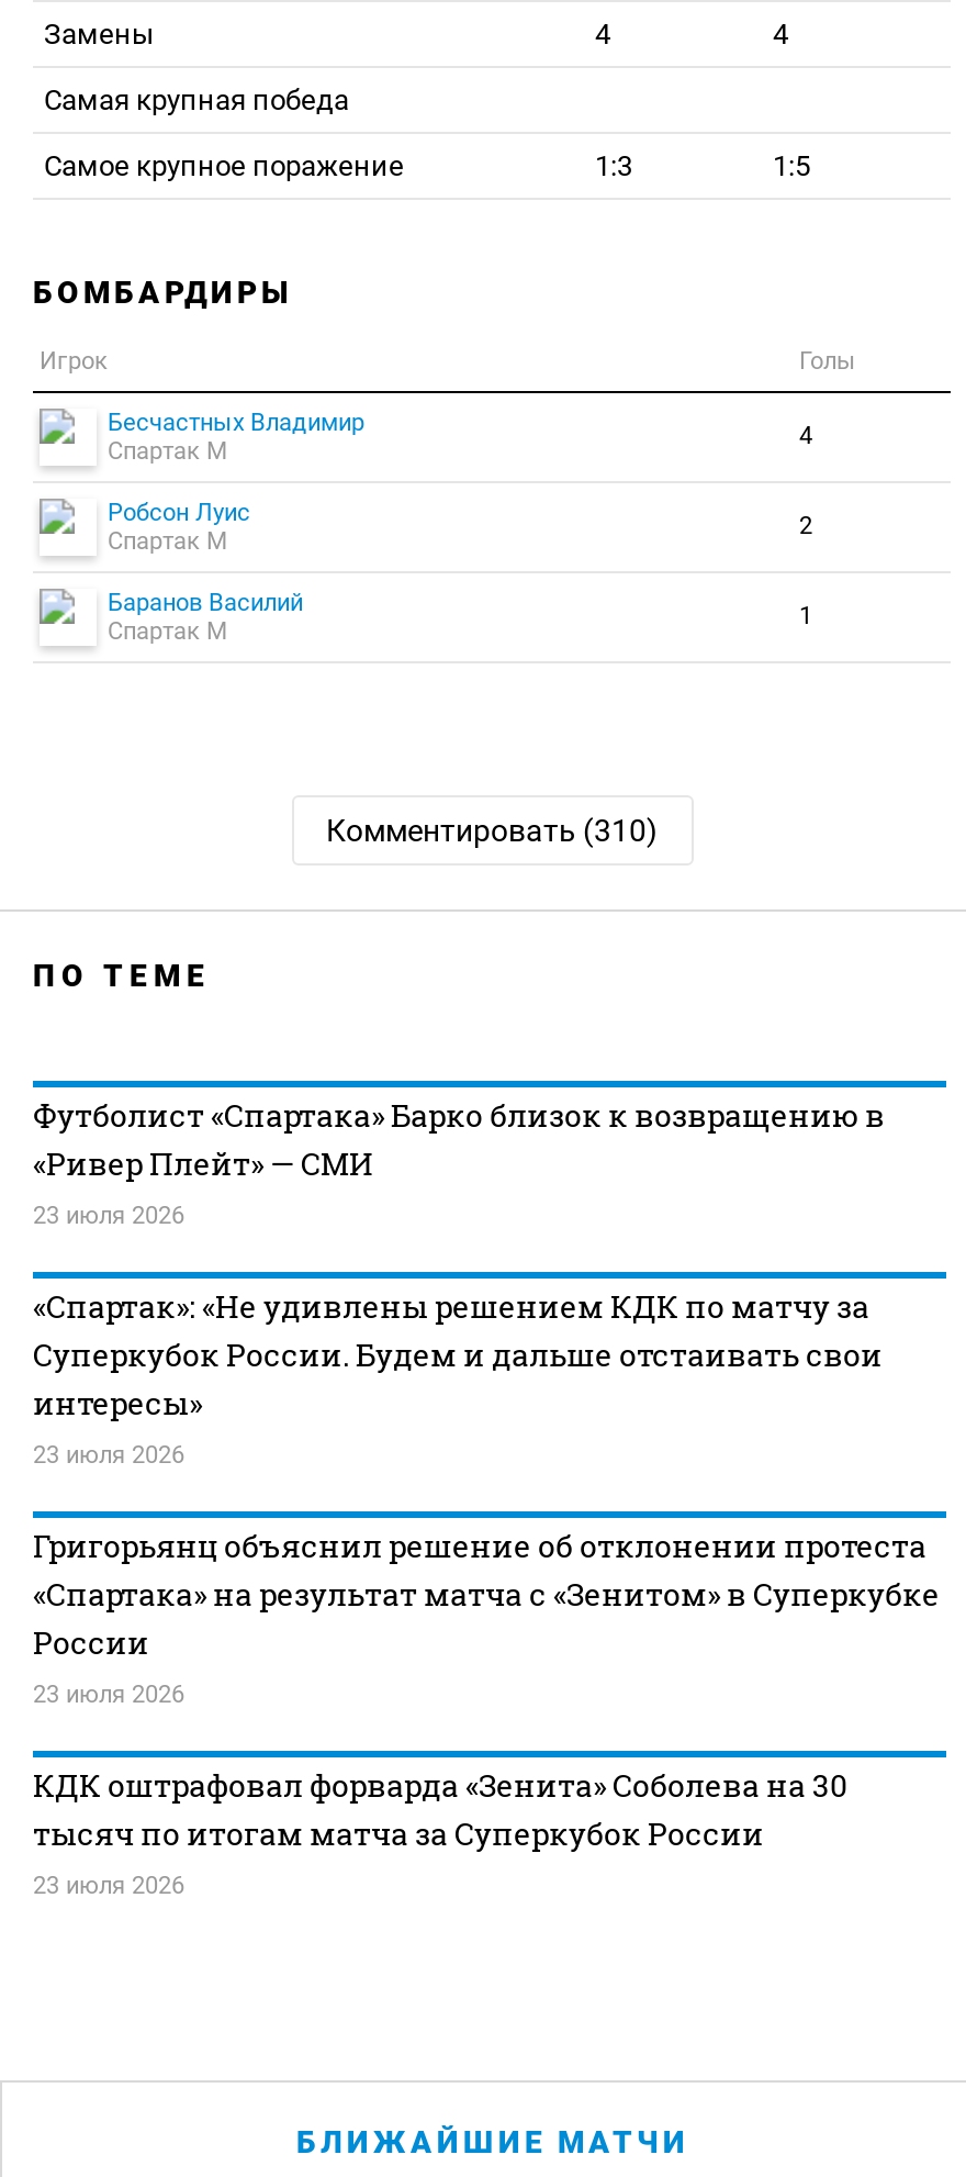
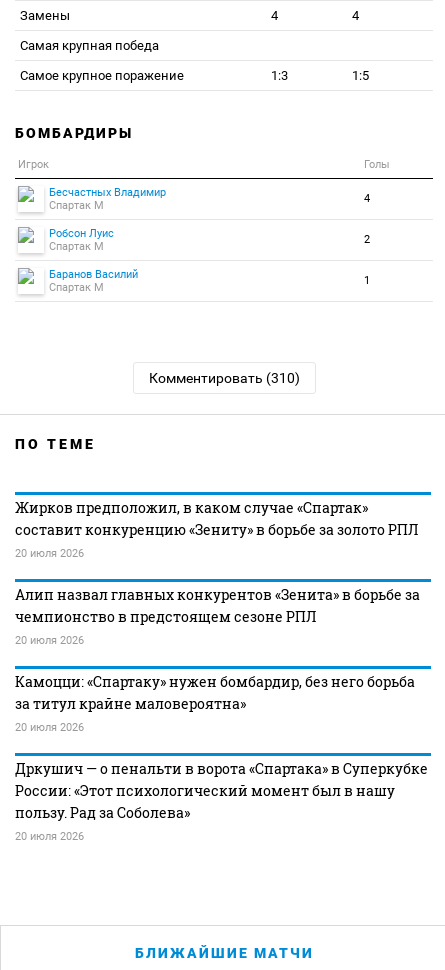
- Футболист «Спартака» Барко близок к возвращению в
- «Ривер Плейт» — СМИ
- 23 июля 2026
+ Жирков предположил, в каком случае «Спартак»
+ составит конкуренцию «Зениту» в борьбе за золото РПЛ
+ 20 июля 2026

- «Спартак»: «Не удивлены решением КДК по матчу за
- Суперкубок России. Будем и дальше отстаивать свои
- интересы»
- 23 июля 2026
+ Алип назвал главных конкурентов «Зенита» в борьбе за
+ чемпионство в предстоящем сезоне РПЛ
+ 20 июля 2026

- Григорьянц объяснил решение об отклонении протеста
- «Спартака» на результат матча с «Зенитом» в Суперкубке
- России
- 23 июля 2026
+ Камоцци: «Спартаку» нужен бомбардир, без него борьба
+ за титул крайне маловероятна»
+ 20 июля 2026

- КДК оштрафовал форварда «Зенита» Соболева на 30
- тысяч по итогам матча за Суперкубок России
- 23 июля 2026
+ Дркушич — о пенальти в ворота «Спартака» в Суперкубке
+ России: «Этот психологический момент был в нашу
+ пользу. Рад за Соболева»
+ 20 июля 2026
